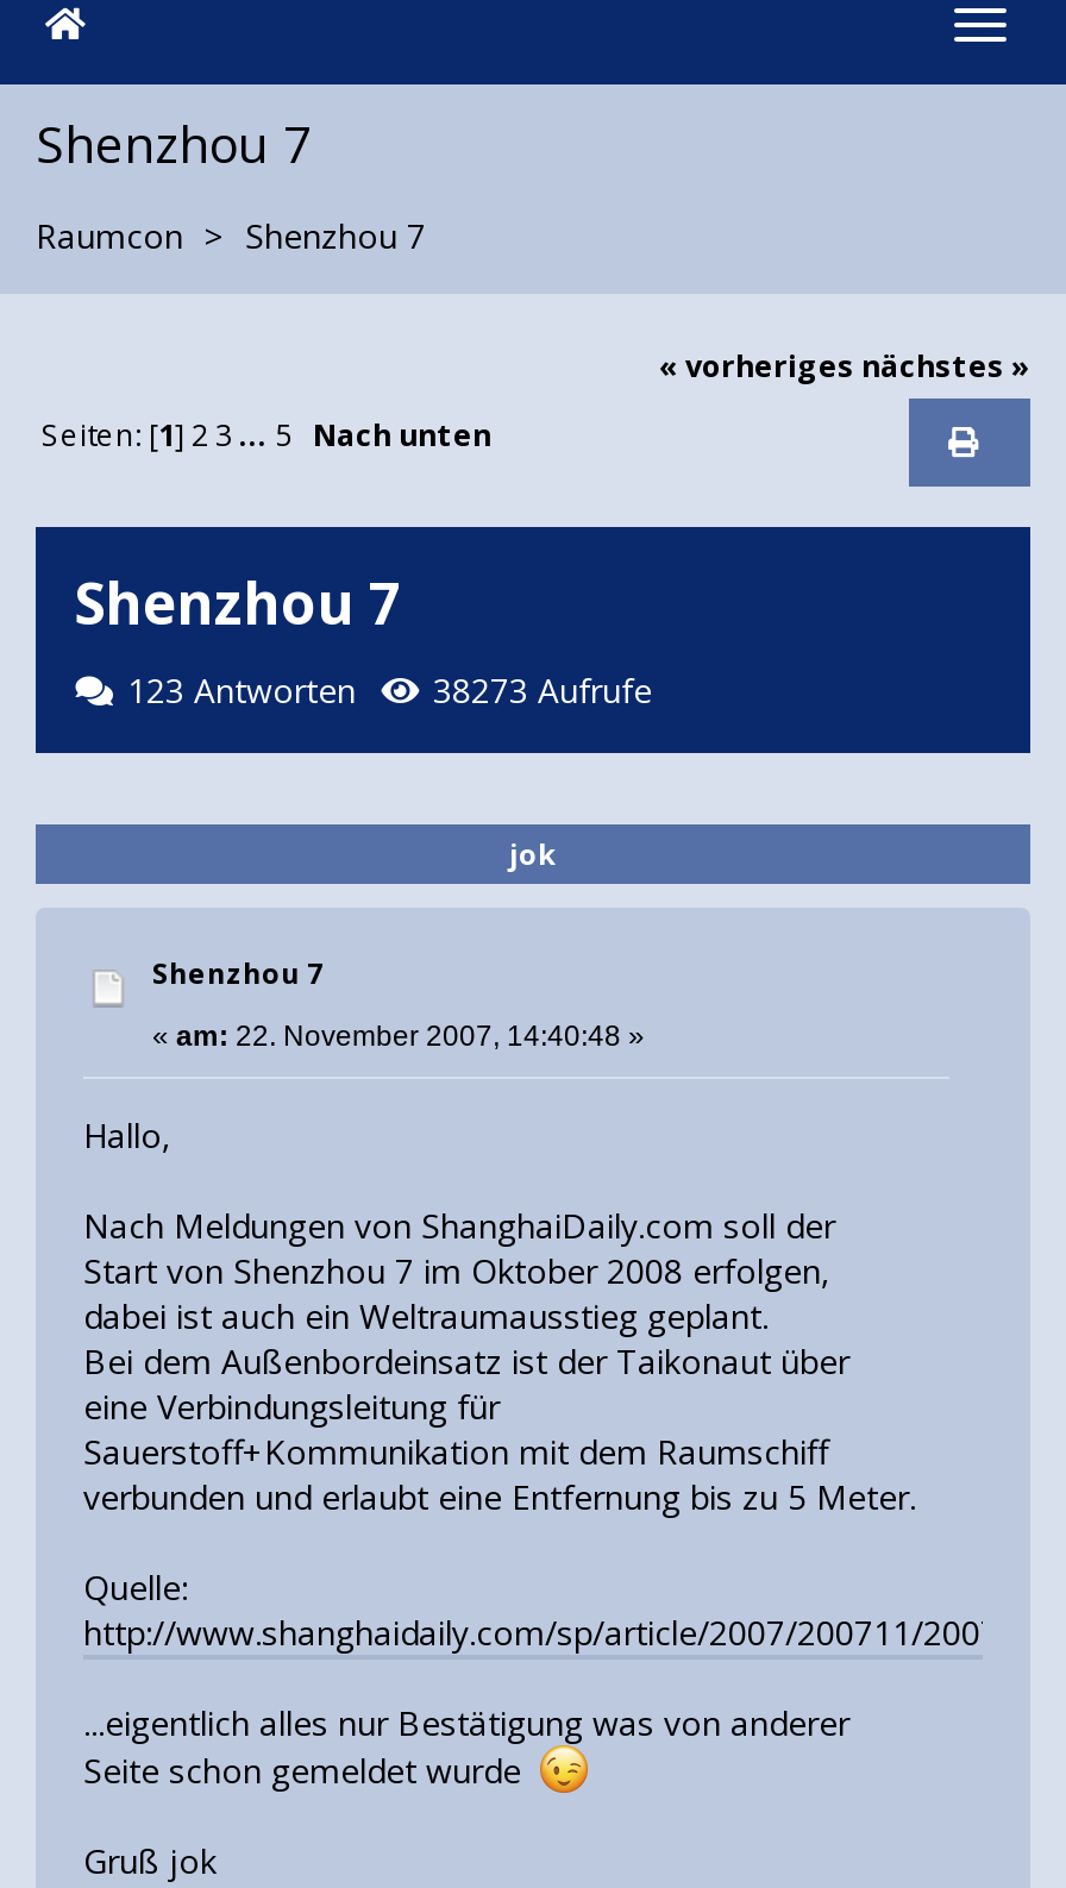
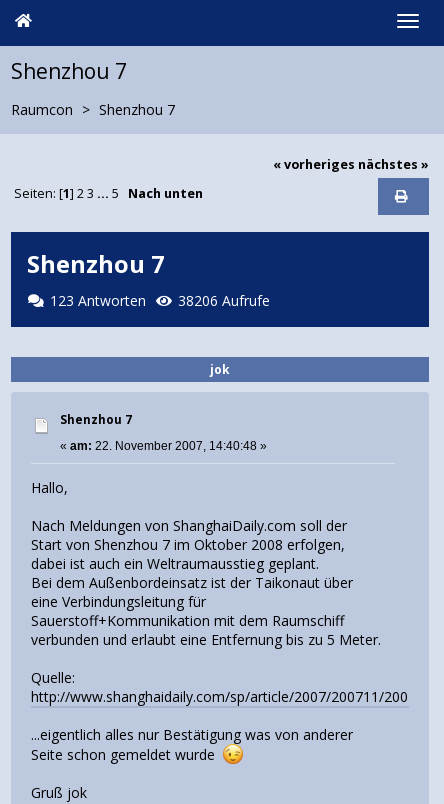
- 123 Antworten 38273 Aufrufe
+ 123 Antworten 38206 Aufrufe
